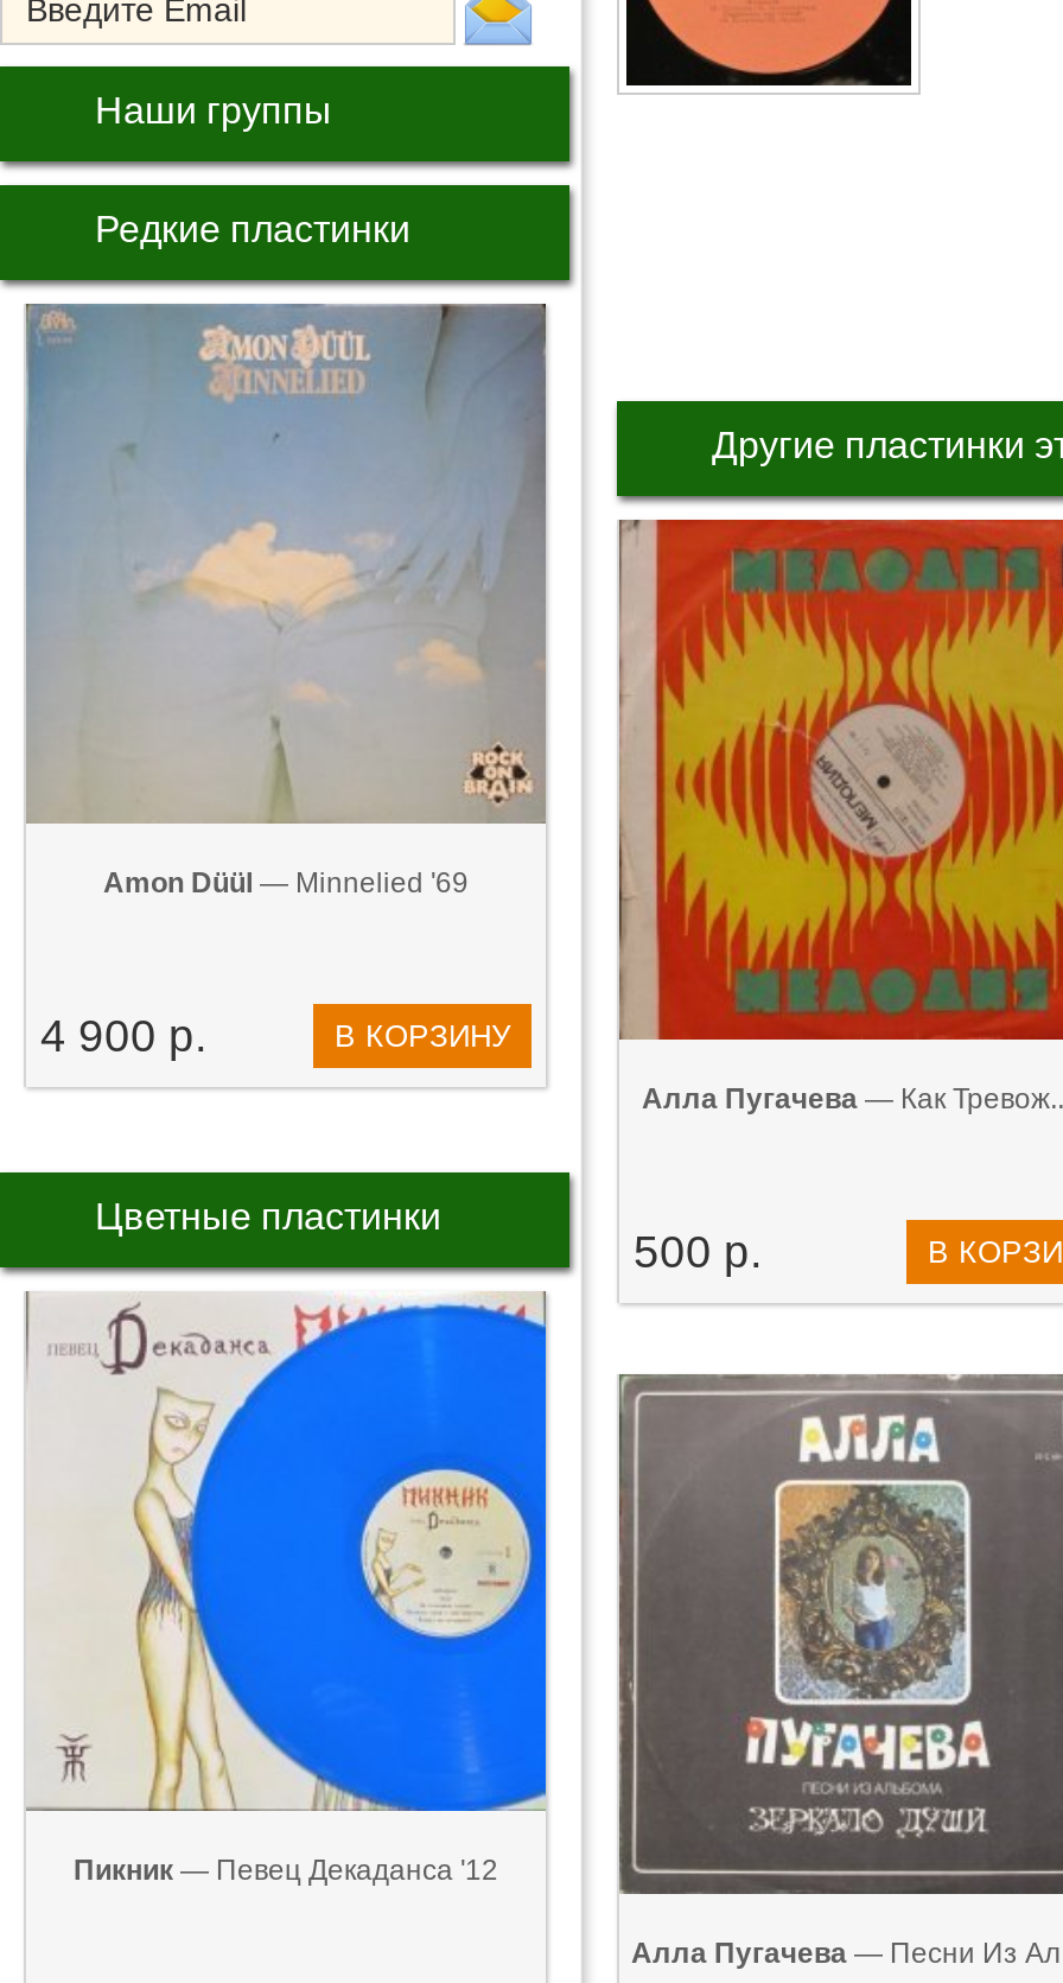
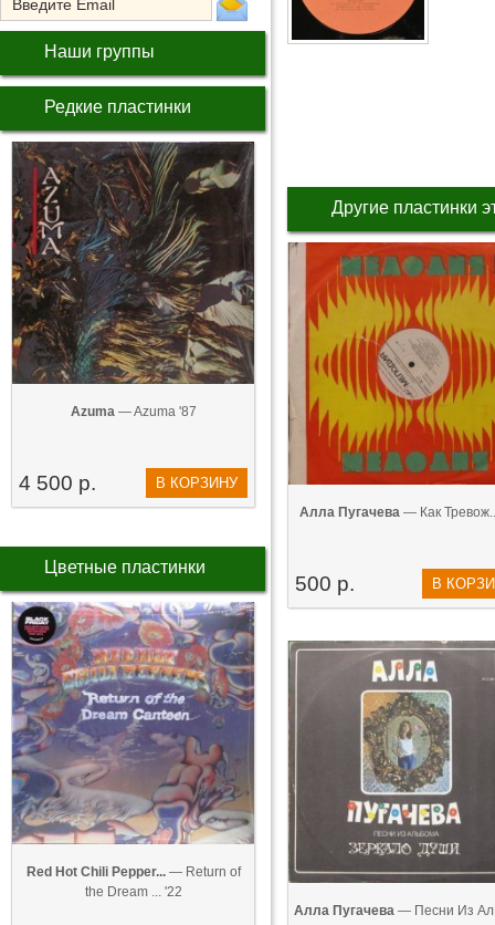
- [image]
- Amon Düül — Minnelied '69
+ [image]
+ Azuma — Azuma '87

- 4 900 р.
+ 4 500 р.

- [image]
- Пикник — Певец Декаданса '12
+ [image]
+ Red Hot Chili Pepper... — Return of
+ the Dream ... '22
